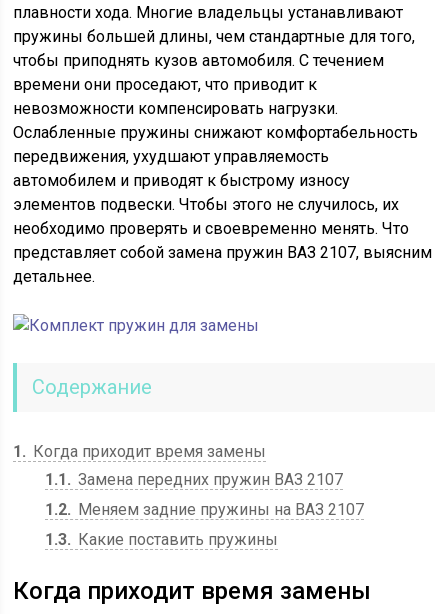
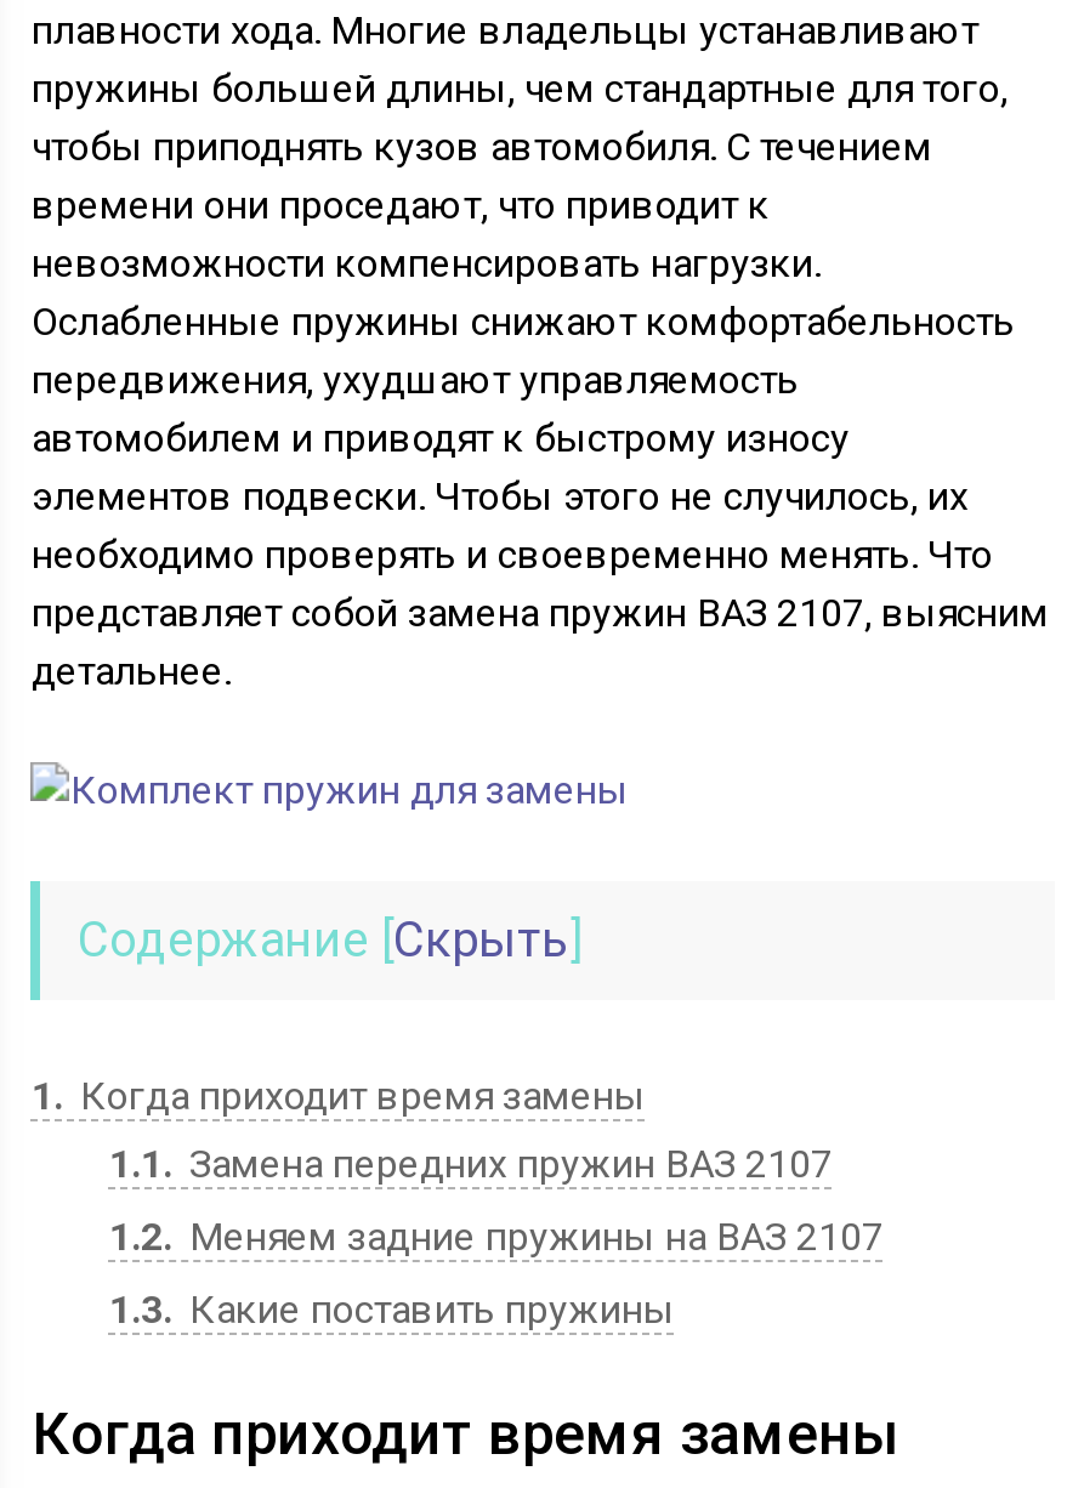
- Содержание
+ Содержание [Скрыть]
